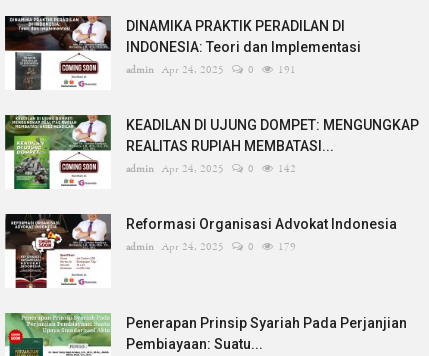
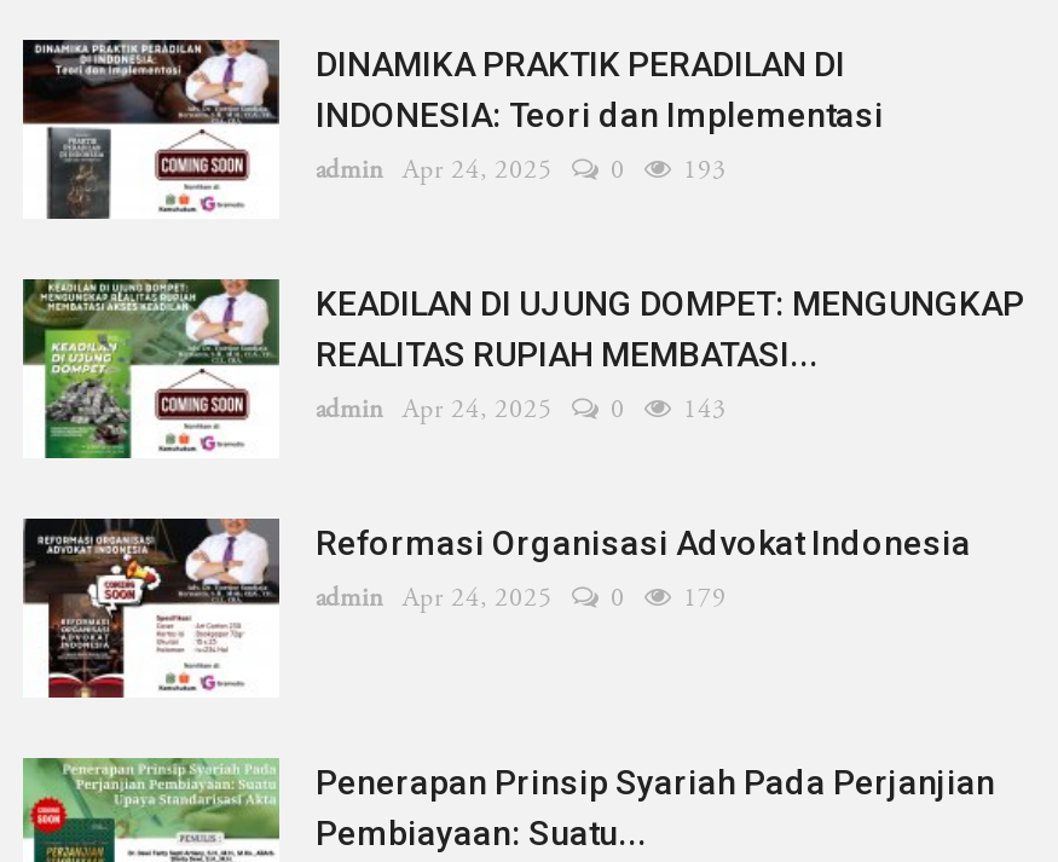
- admin Apr 24, 2025 0 191
+ admin Apr 24, 2025 0 193

- admin Apr 24, 2025 0 142
+ admin Apr 24, 2025 0 143
